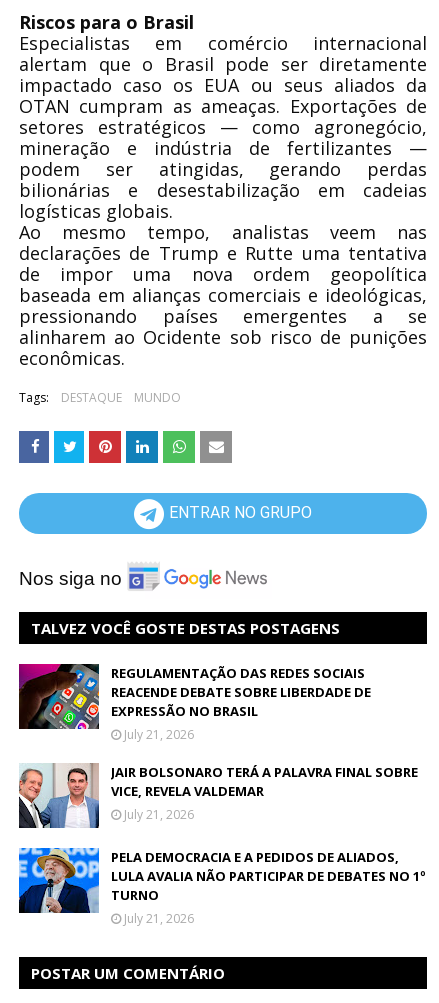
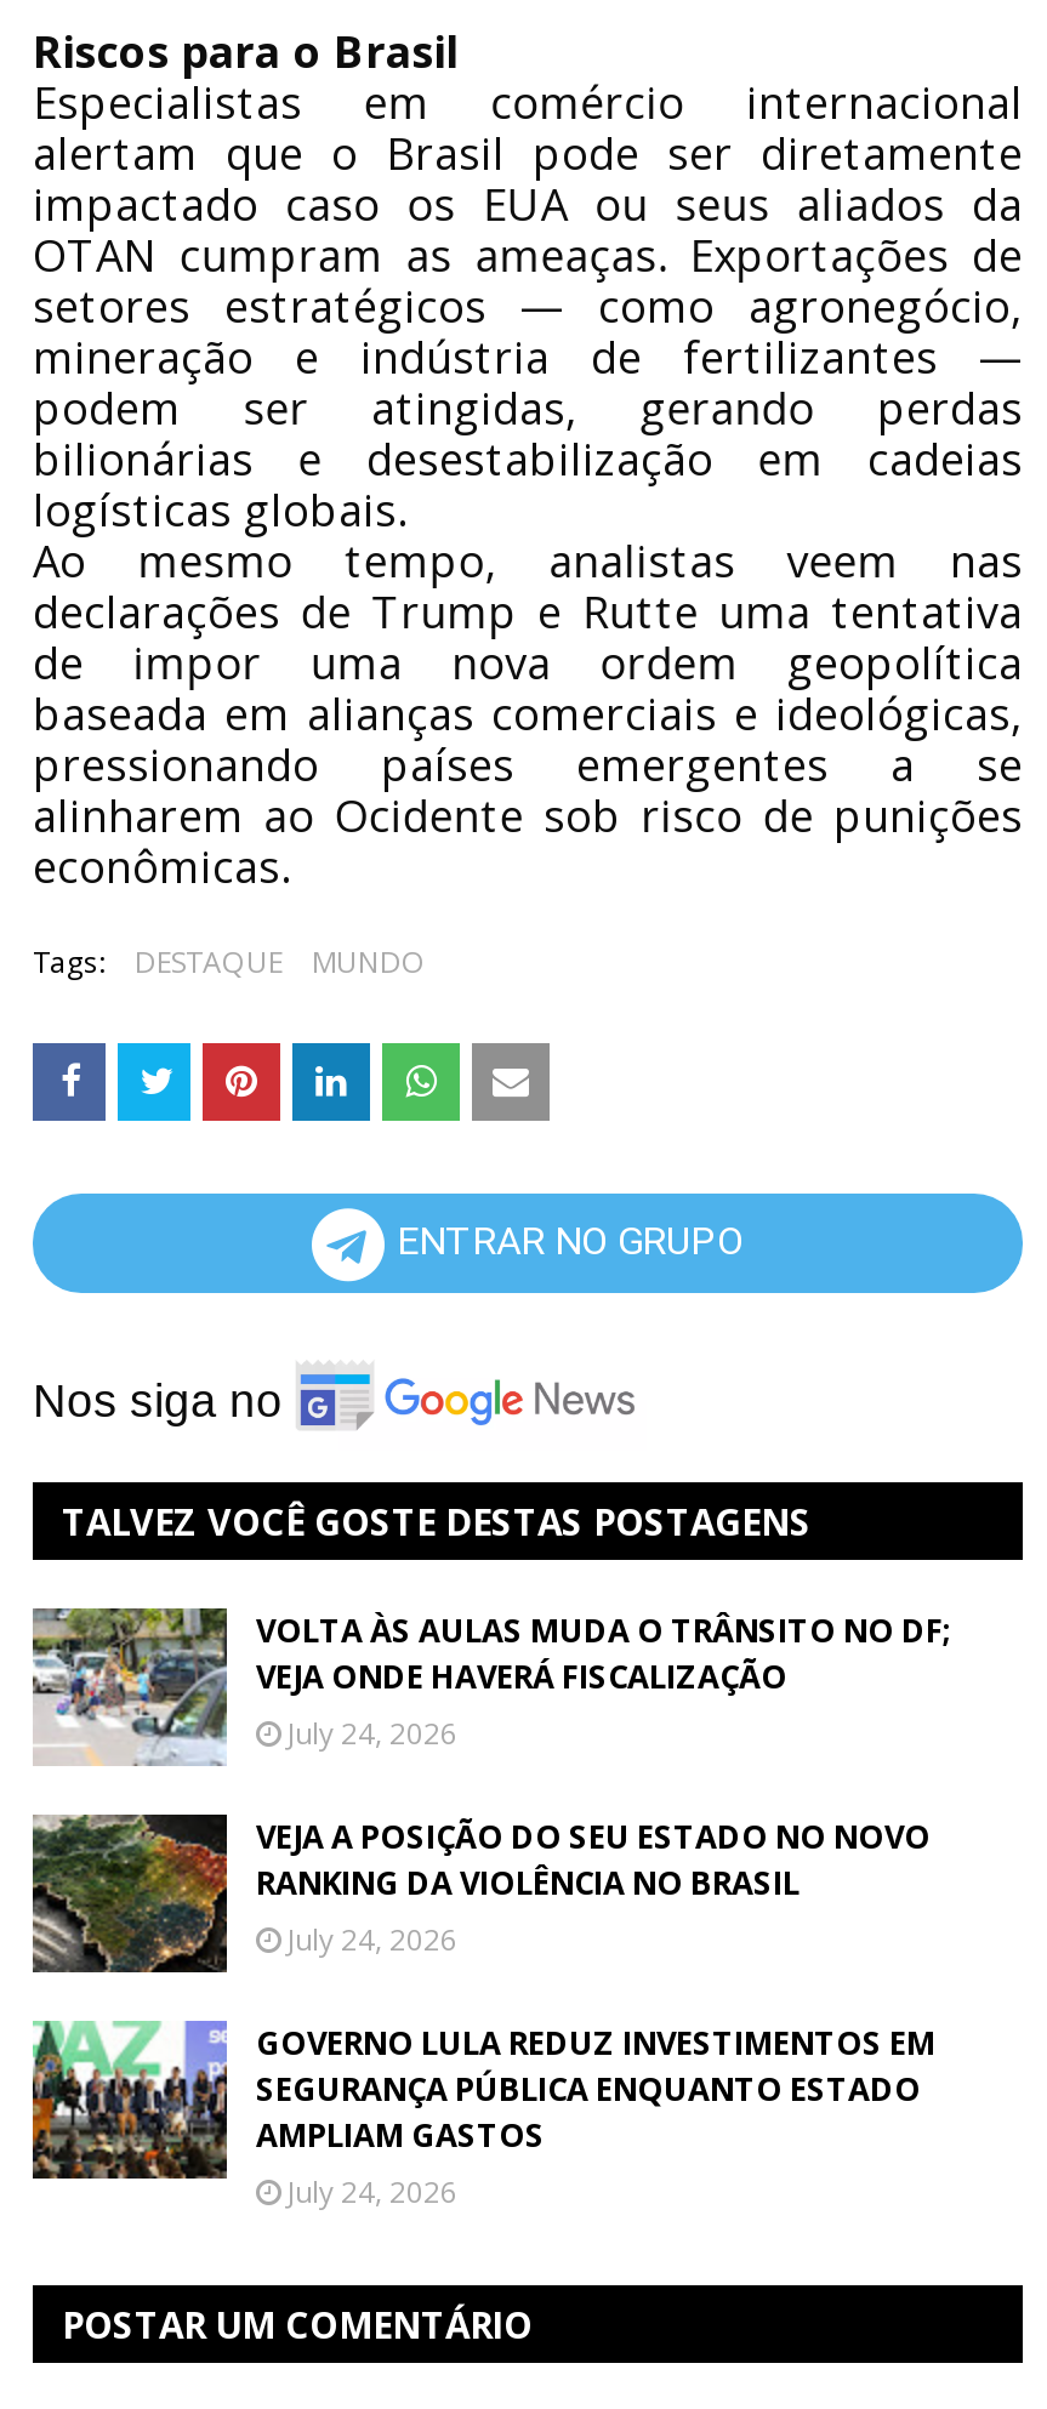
- [image]
- REGULAMENTAÇÃO DAS REDES SOCIAIS
- REACENDE DEBATE SOBRE LIBERDADE DE
- EXPRESSÃO NO BRASIL
- July 21, 2026
+ [image]
+ VOLTA ÀS AULAS MUDA O TRÂNSITO NO DF;
+ VEJA ONDE HAVERÁ FISCALIZAÇÃO
+ July 24, 2026

- [image]
- JAIR BOLSONARO TERÁ A PALAVRA FINAL SOBRE
- VICE, REVELA VALDEMAR
- July 21, 2026
+ [image]
+ VEJA A POSIÇÃO DO SEU ESTADO NO NOVO
+ RANKING DA VIOLÊNCIA NO BRASIL
+ July 24, 2026

- [image]
- PELA DEMOCRACIA E A PEDIDOS DE ALIADOS,
- LULA AVALIA NÃO PARTICIPAR DE DEBATES NO 1º
- TURNO
- July 21, 2026
+ [image]
+ GOVERNO LULA REDUZ INVESTIMENTOS EM
+ SEGURANÇA PÚBLICA ENQUANTO ESTADO
+ AMPLIAM GASTOS
+ July 24, 2026
